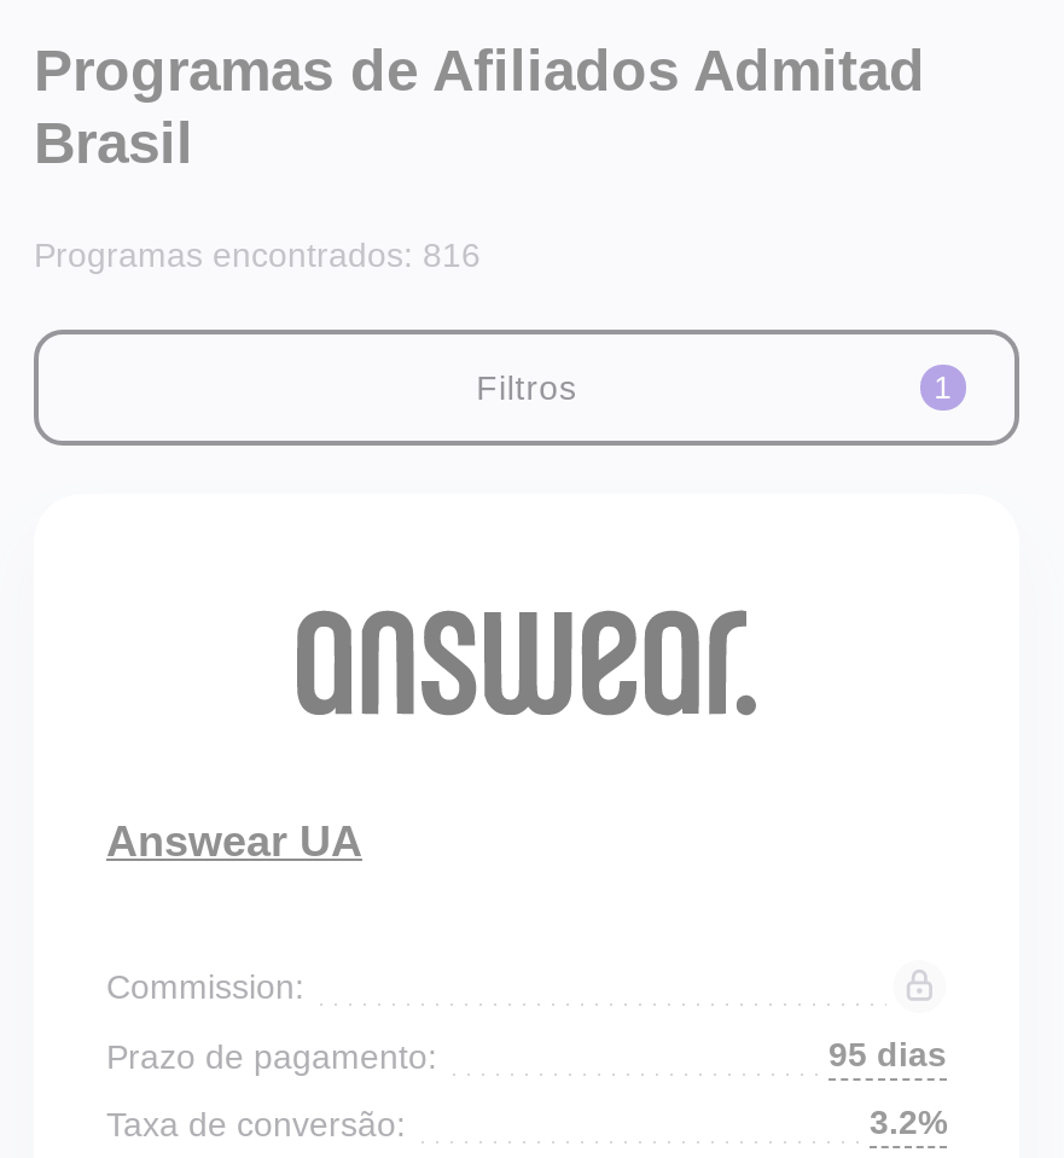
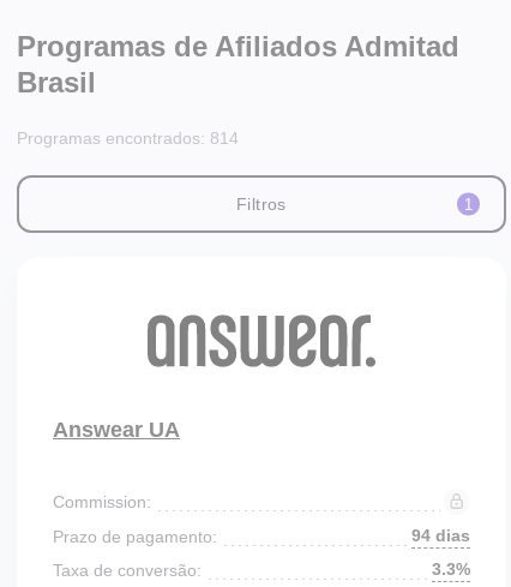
- Programas encontrados: 816
+ Programas encontrados: 814

- 95 dias
+ 94 dias

- 3.2%
+ 3.3%
